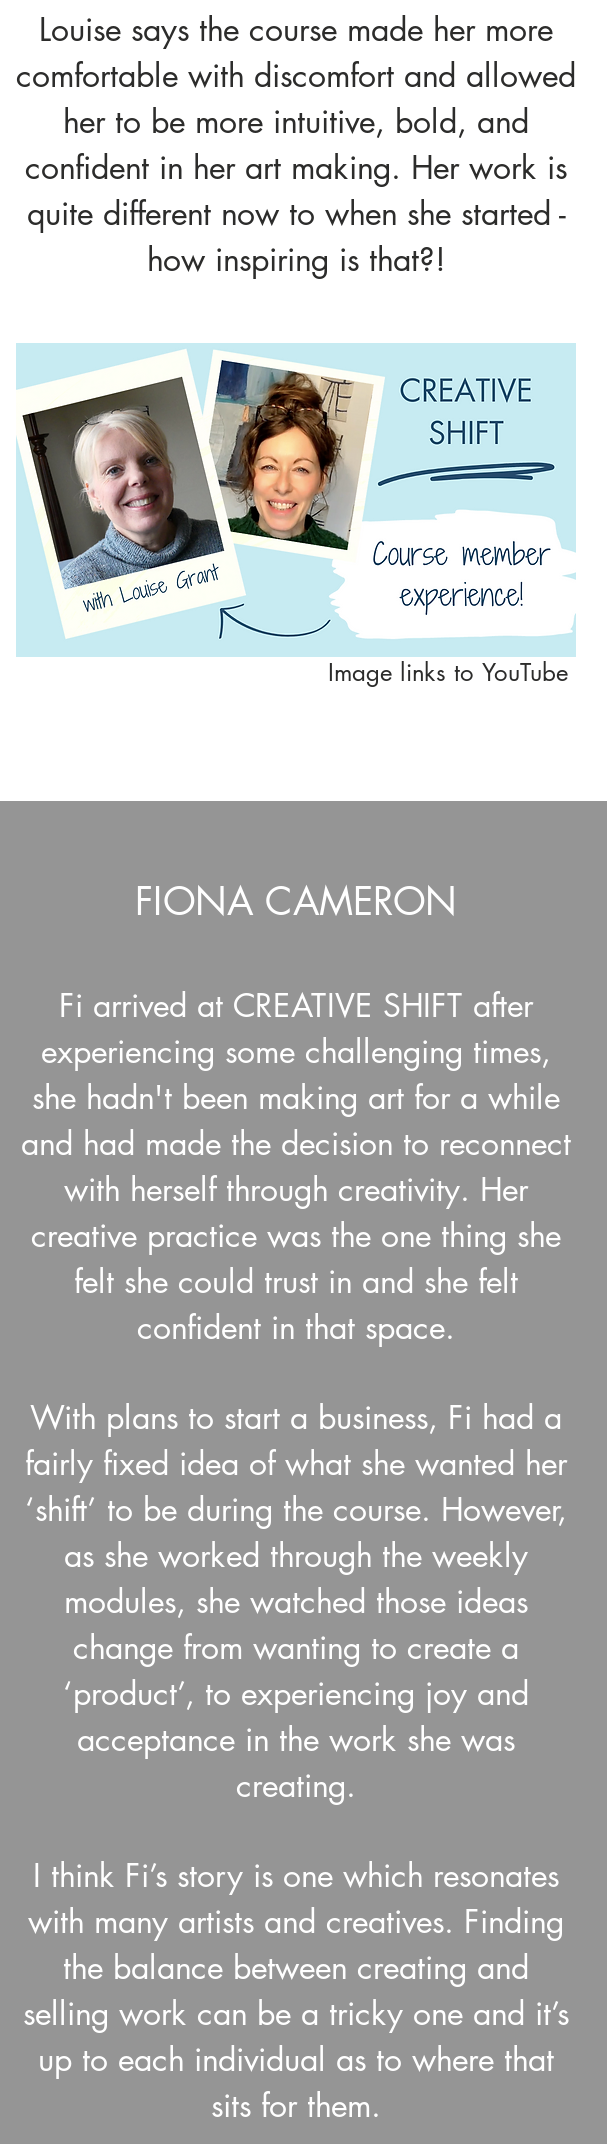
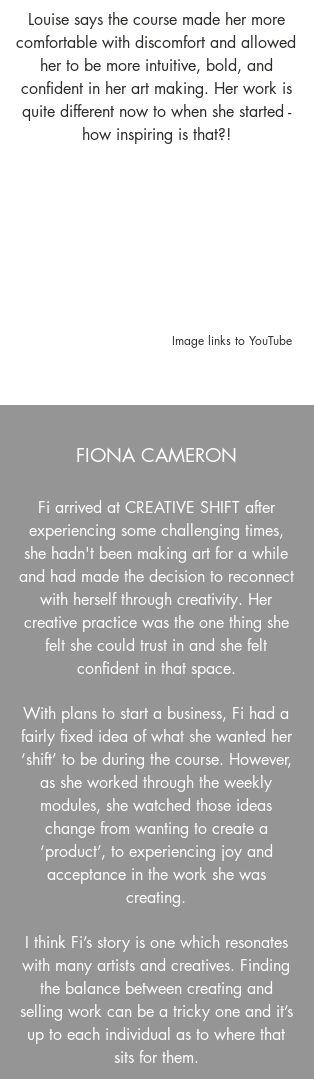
- [image]
